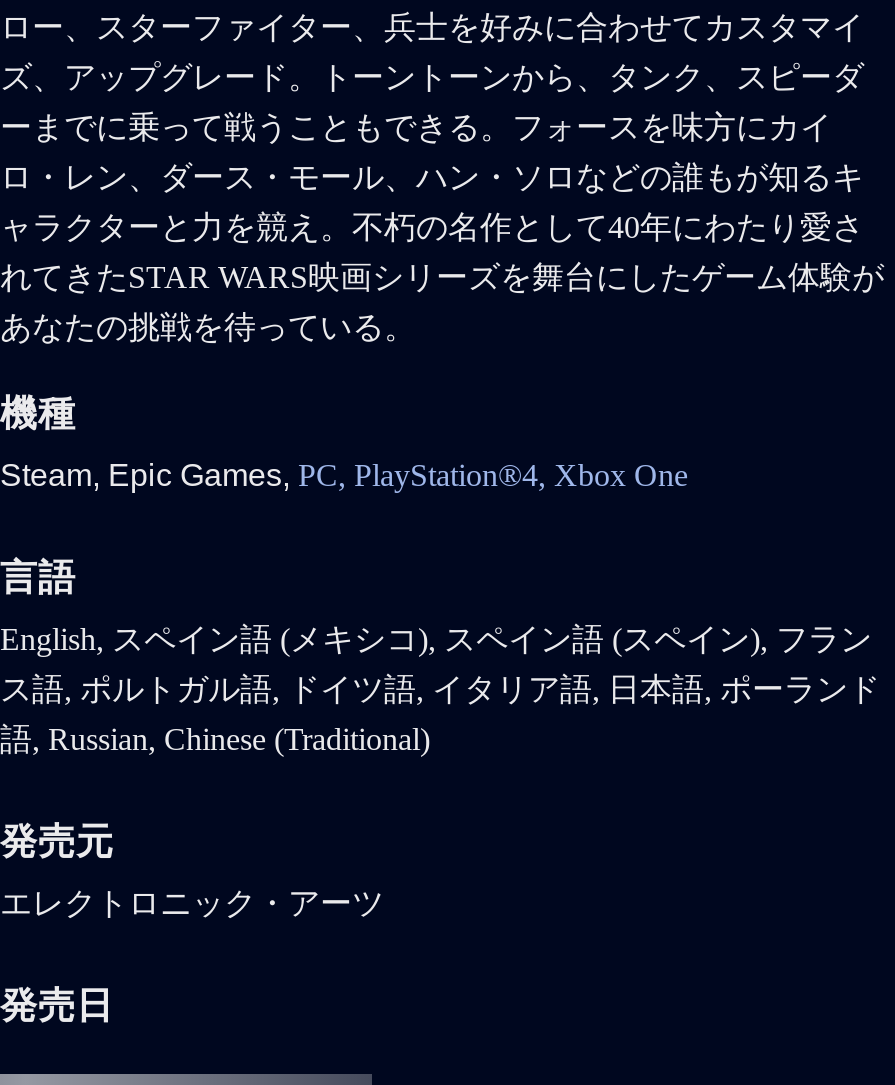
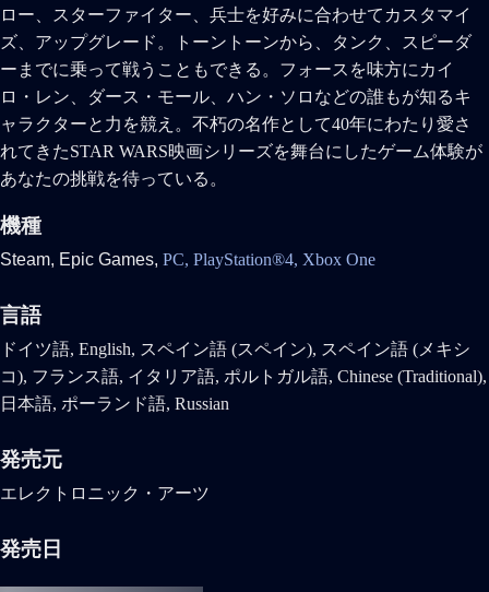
- English, スペイン語 (メキシコ), スペイン語 (スペイン), フラン
+ ドイツ語, English, スペイン語 (スペイン), スペイン語 (メキシ

- ス語, ポルトガル語, ドイツ語, イタリア語, 日本語, ポーランド
+ コ), フランス語, イタリア語, ポルトガル語, Chinese (Traditional),

- 語, Russian, Chinese (Traditional)
+ 日本語, ポーランド語, Russian
